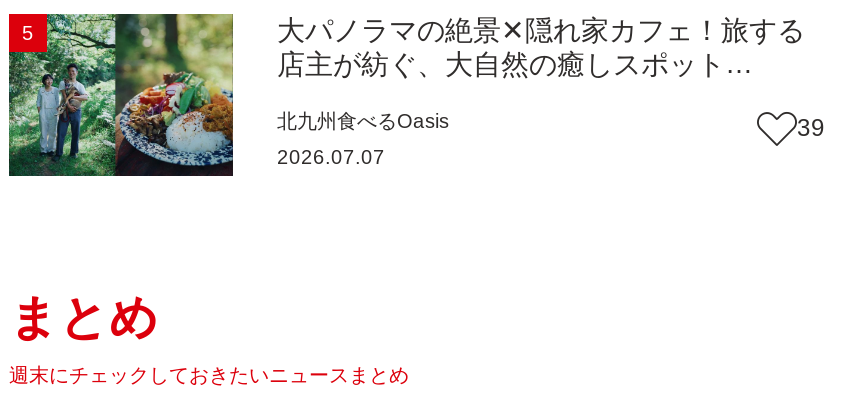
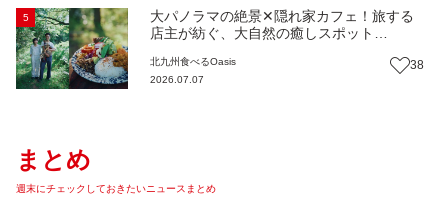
- 39
+ 38
